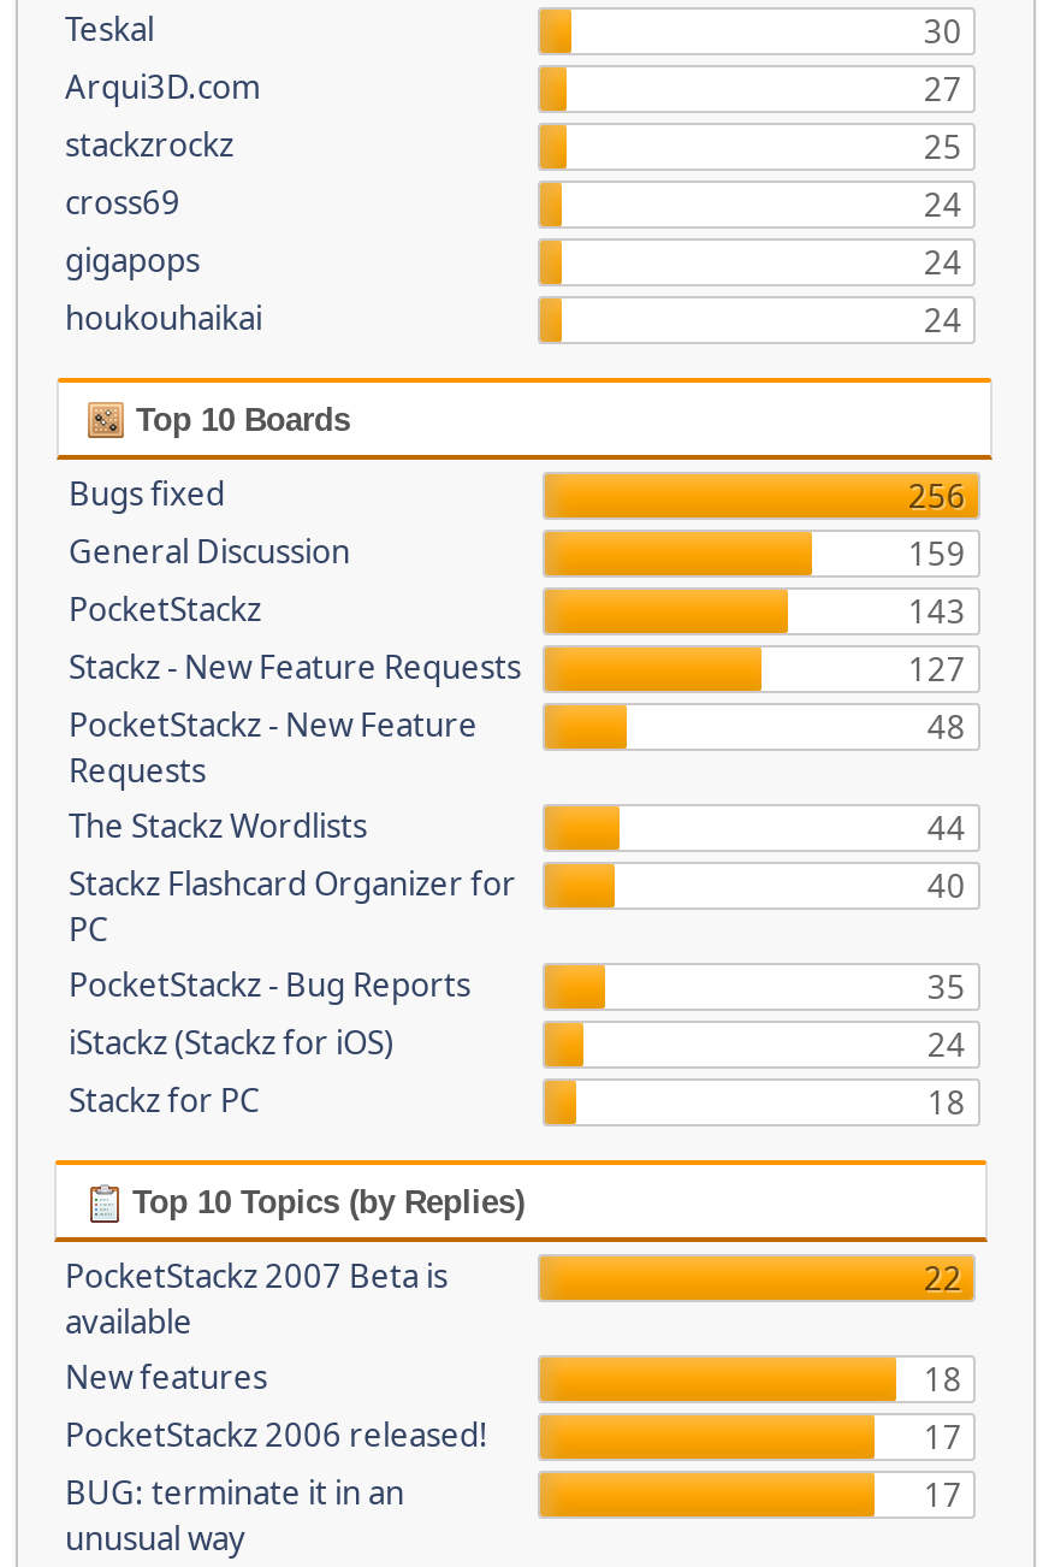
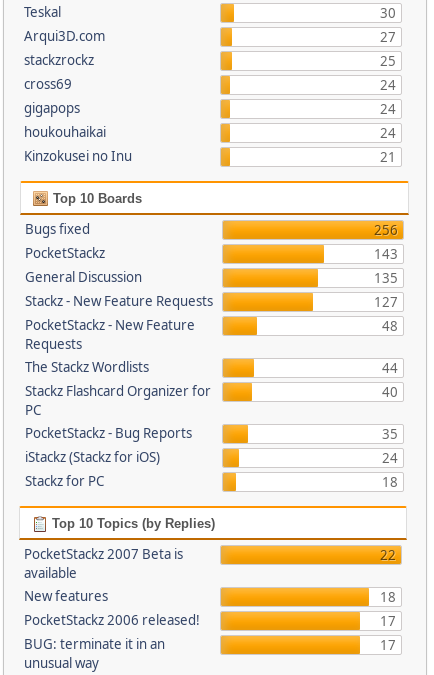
+ Kinzokusei no Inu
+ 21

moved down: General Discussion

- 159

+ 135
